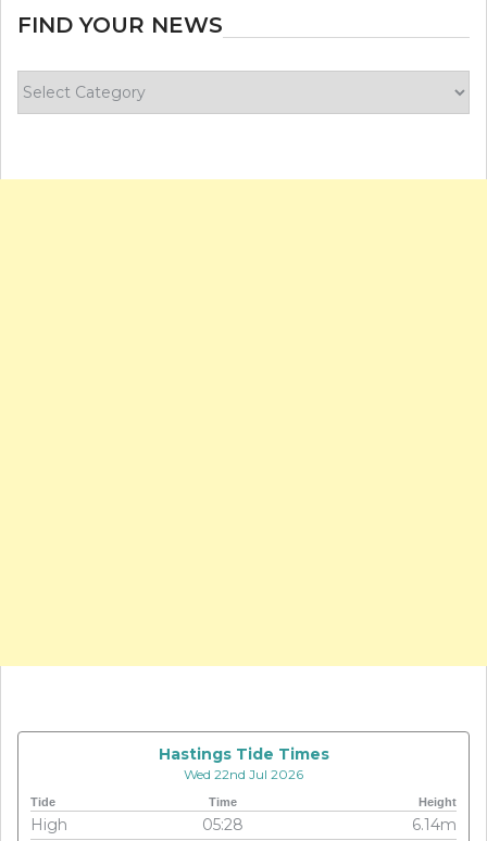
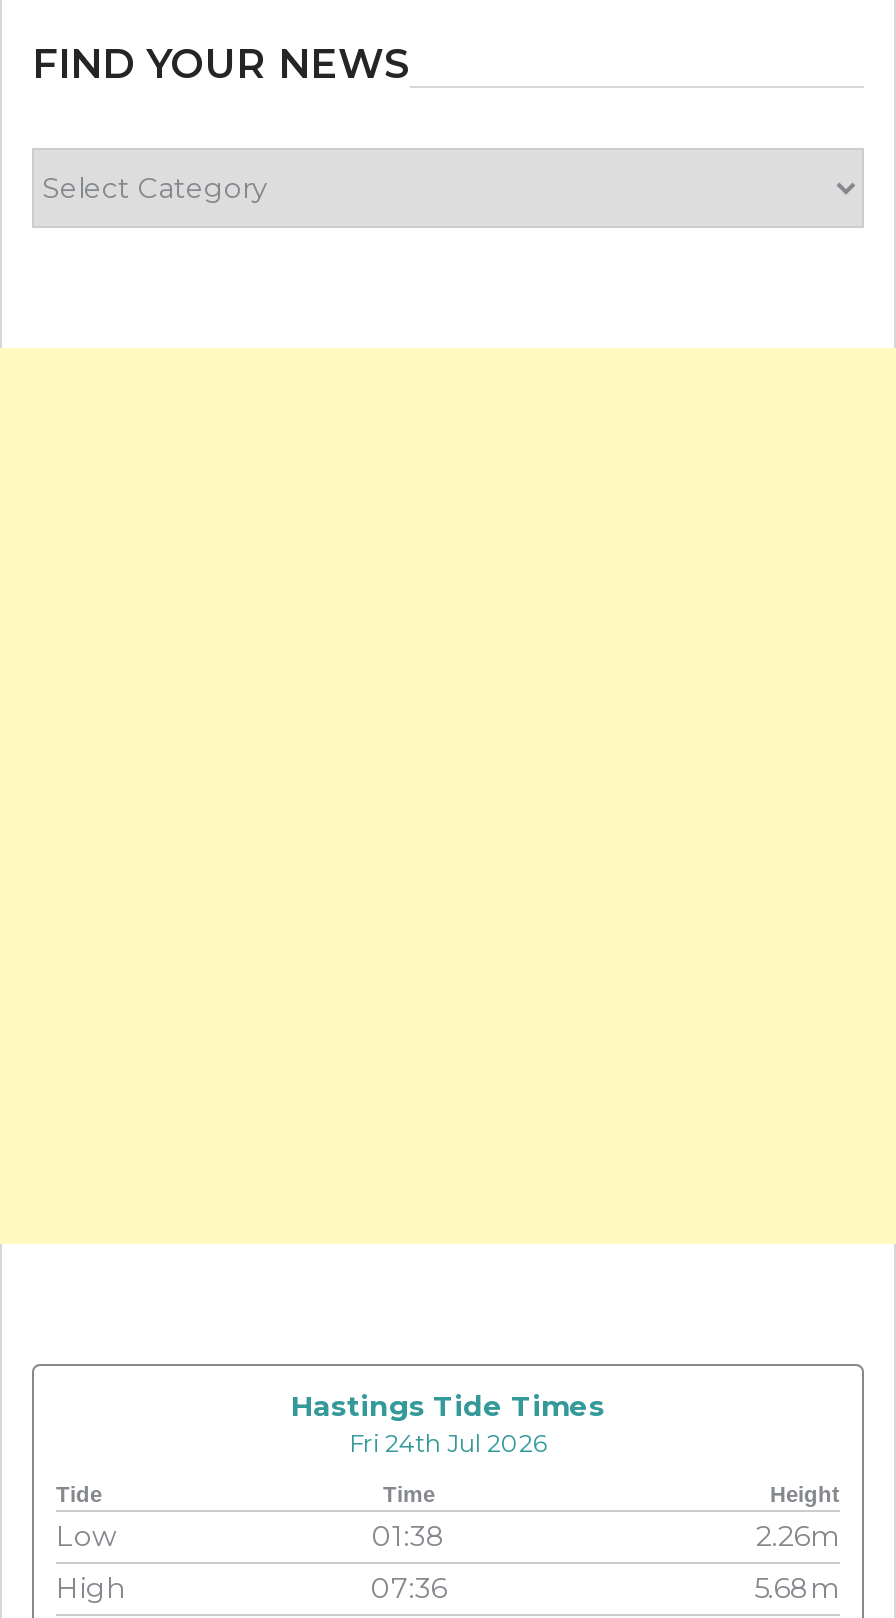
- Wed 22nd Jul 2026
+ Fri 24th Jul 2026

+ Low
+ 01:38
+ 2.26m

- 05:28
- 6.14m
+ 07:36
+ 5.68m
